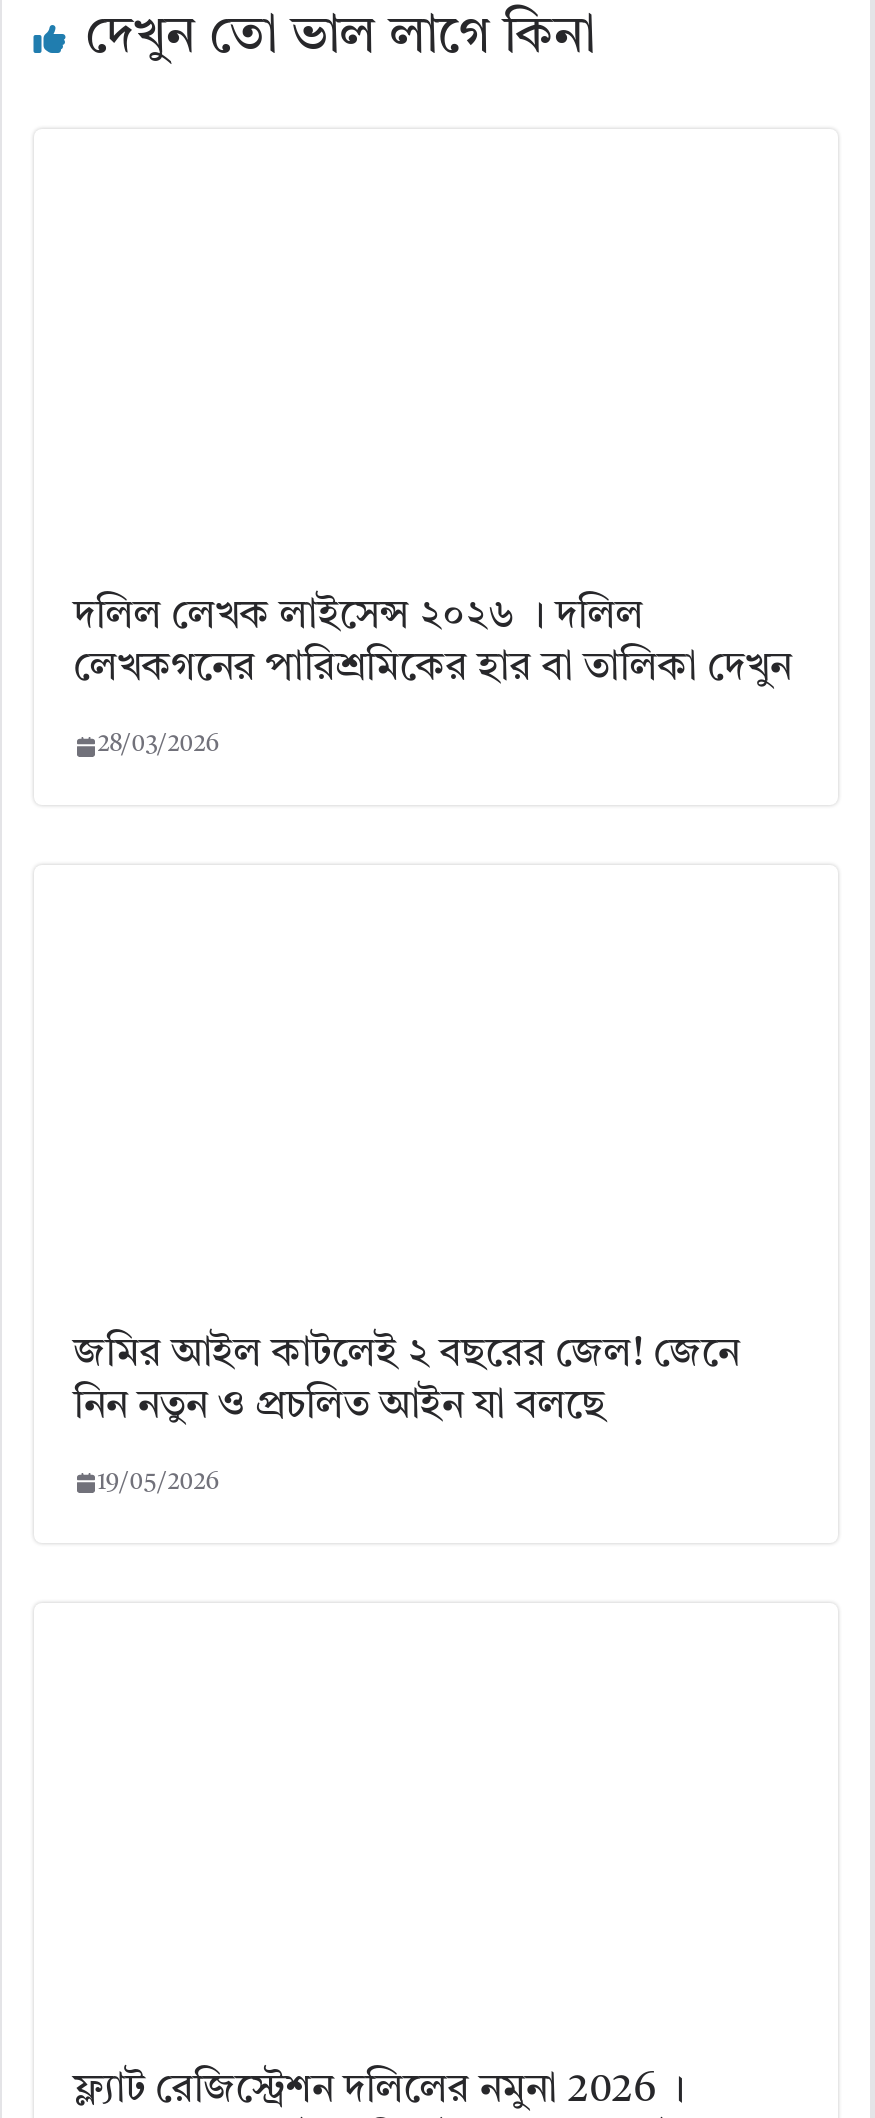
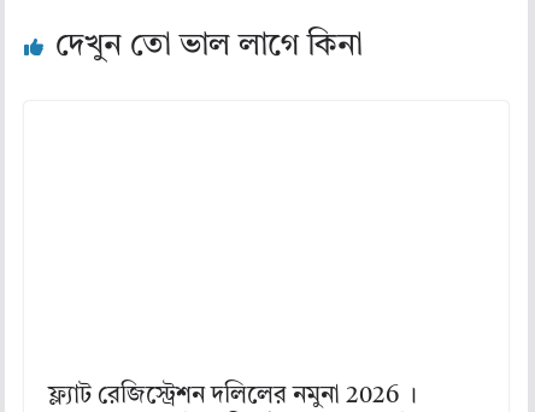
- দলিল লেখক লাইসেন্স ২০২৬ । দলিল
- লেখকগনের পারিশ্রমিকের হার বা তালিকা দেখুন
- 28/03/2026

- জমির আইল কাটলেই ২ বছরের জেল! জেনে
- নিন নতুন ও প্রচলিত আইন যা বলছে
- 19/05/2026
